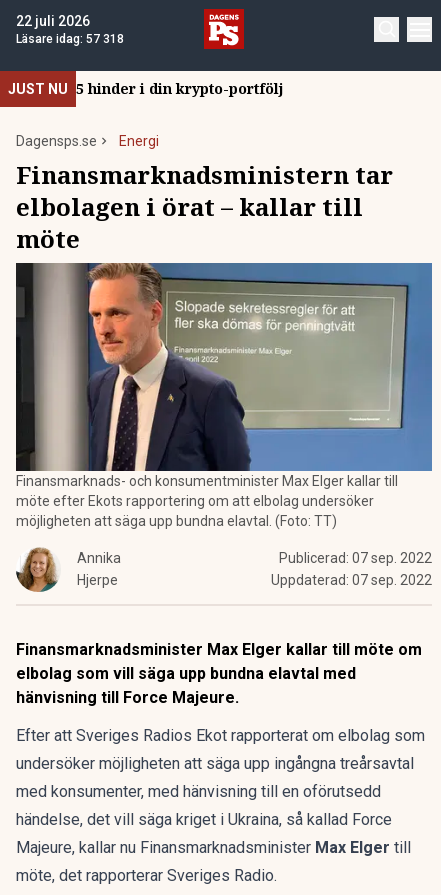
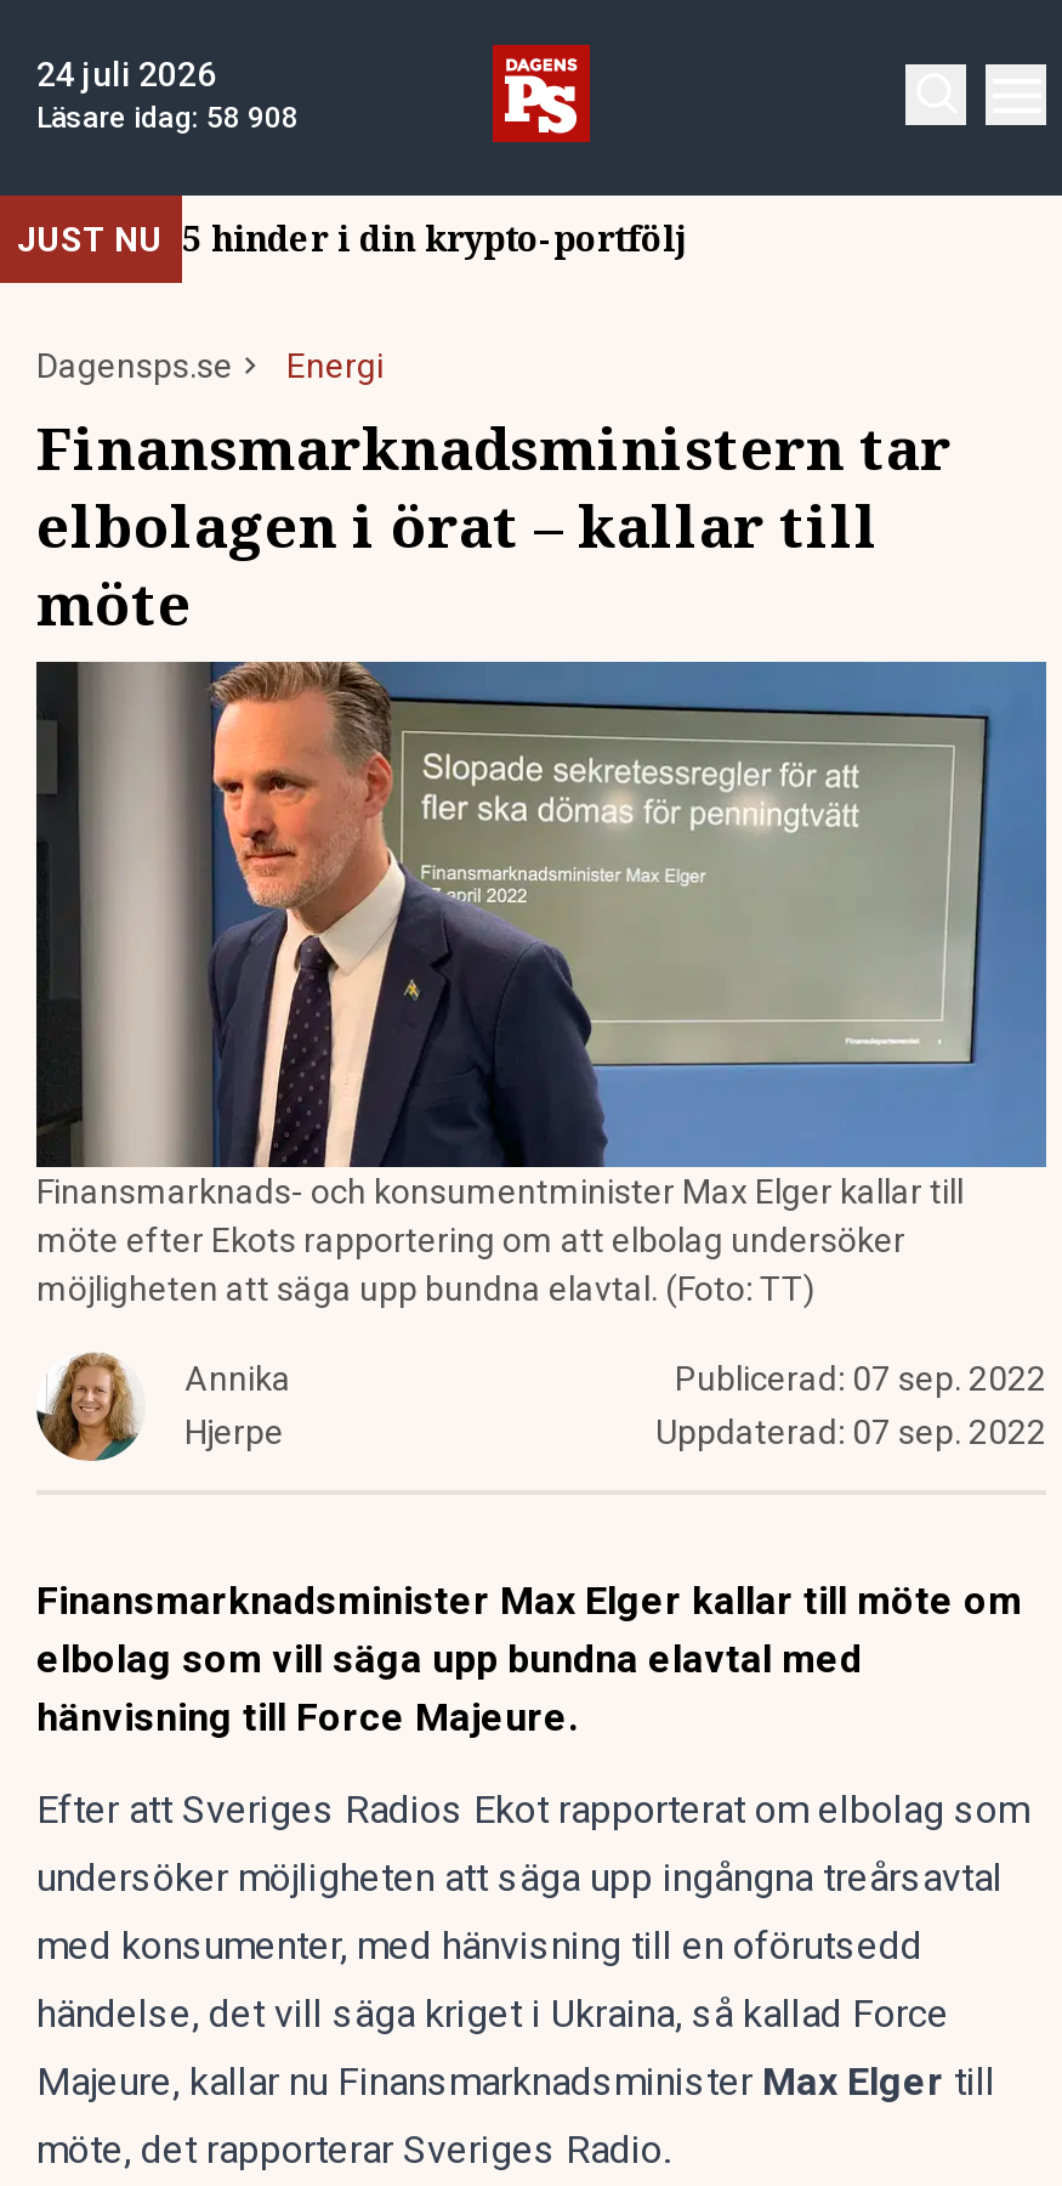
- 22 juli 2026
+ 24 juli 2026

- Läsare idag: 57 318
+ Läsare idag: 58 908
